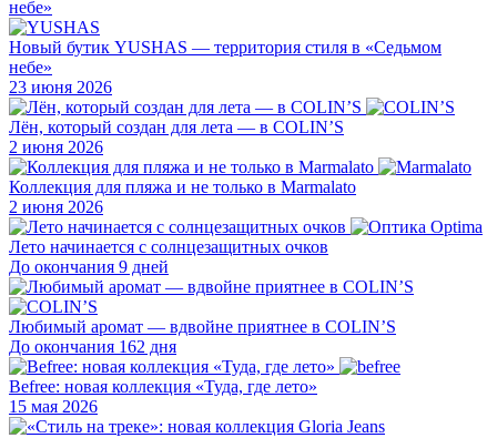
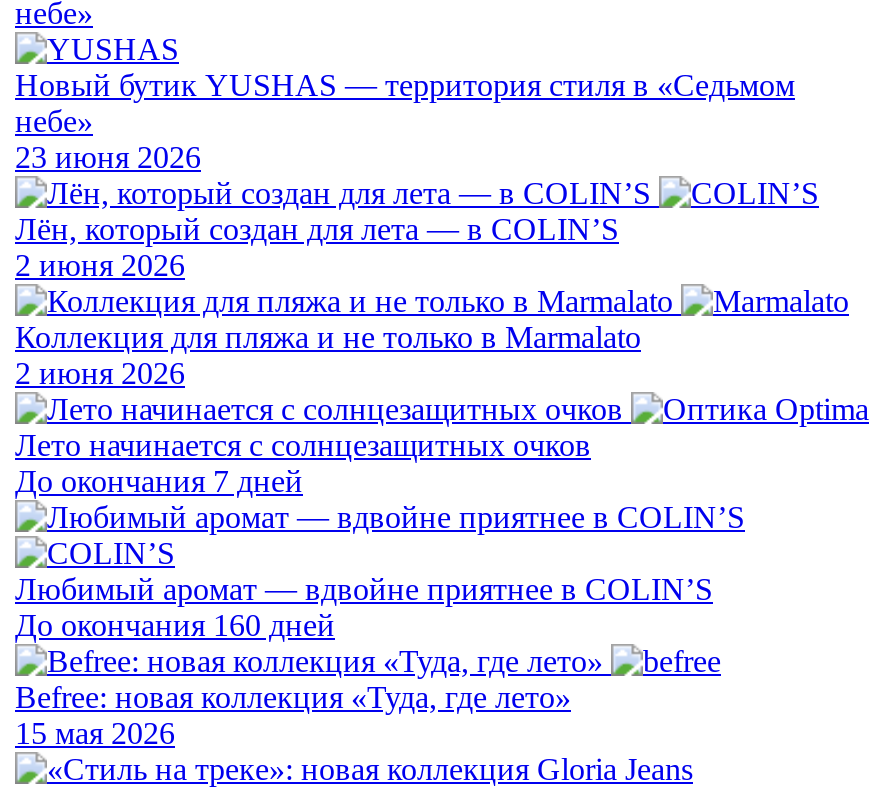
- До окончания 9 дней
+ До окончания 7 дней

- До окончания 162 дня
+ До окончания 160 дней
